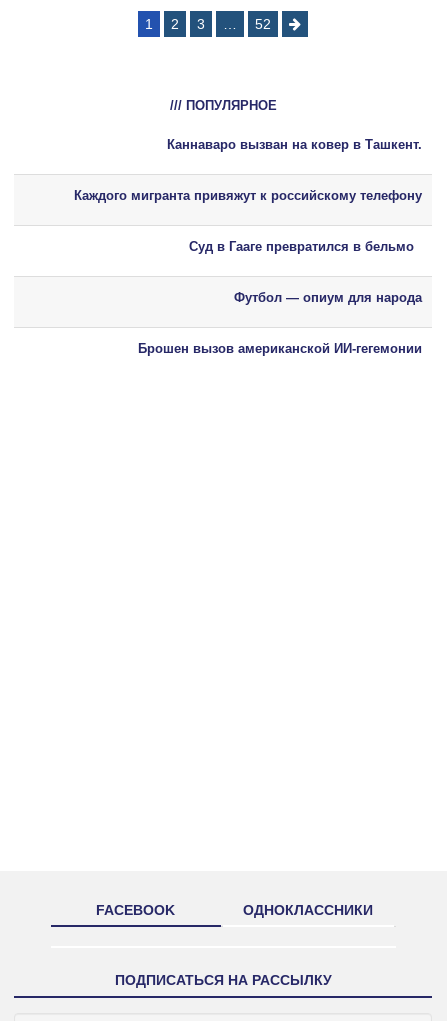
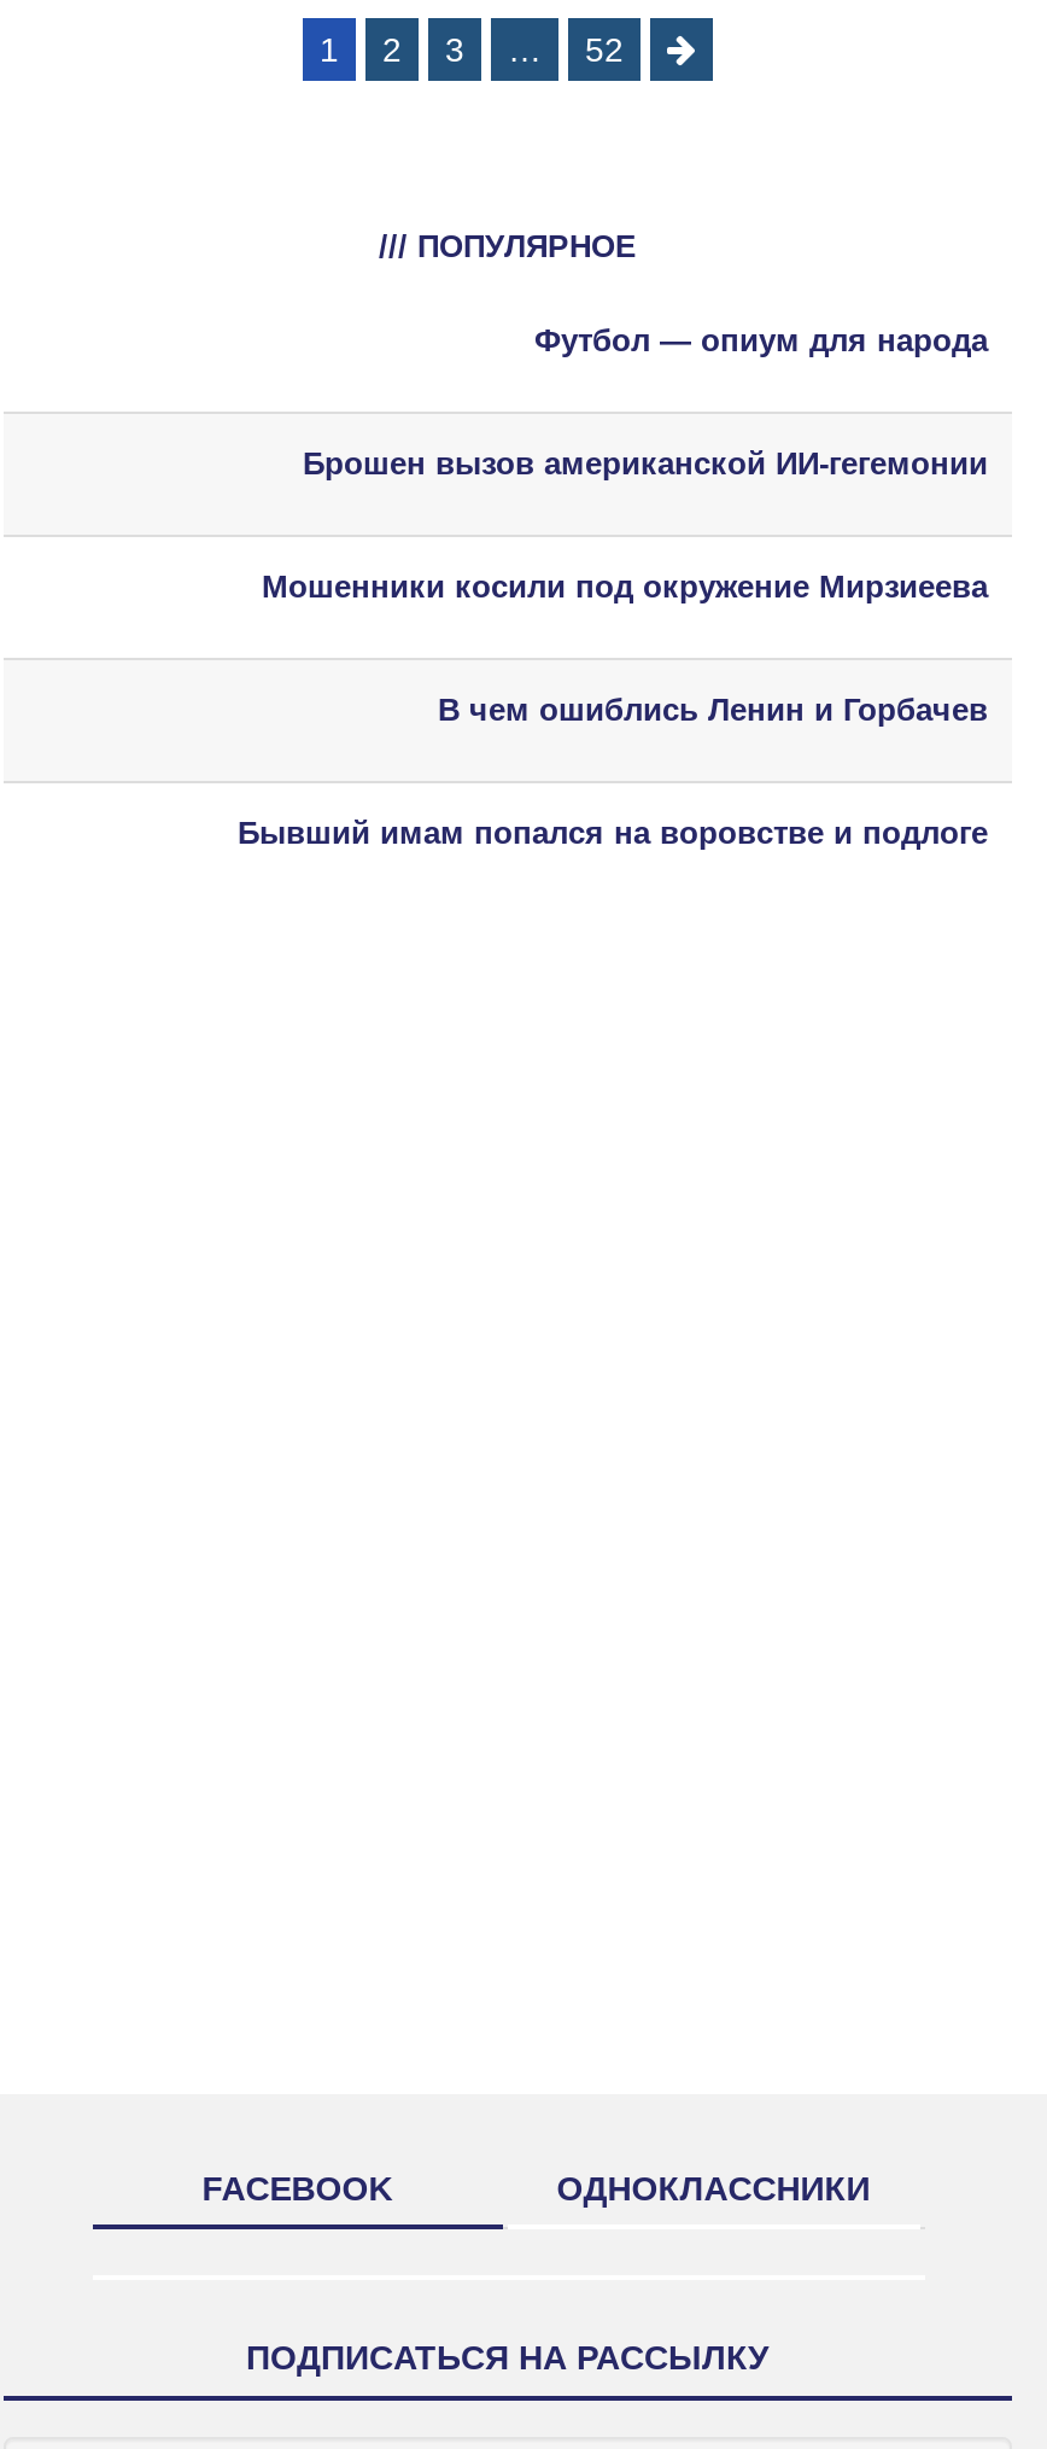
- Каннаваро вызван на ковер в Ташкент.
- Каждого мигранта привяжут к российскому телефону
- Суд в Гааге превратился в бельмо

moved up: Футбол — опиум для народа | Брошен вызов американской ИИ-гегемонии

+ Мошенники косили под окружение Мирзиеева
+ В чем ошиблись Ленин и Горбачев
+ Бывший имам попался на воровстве и подлоге
